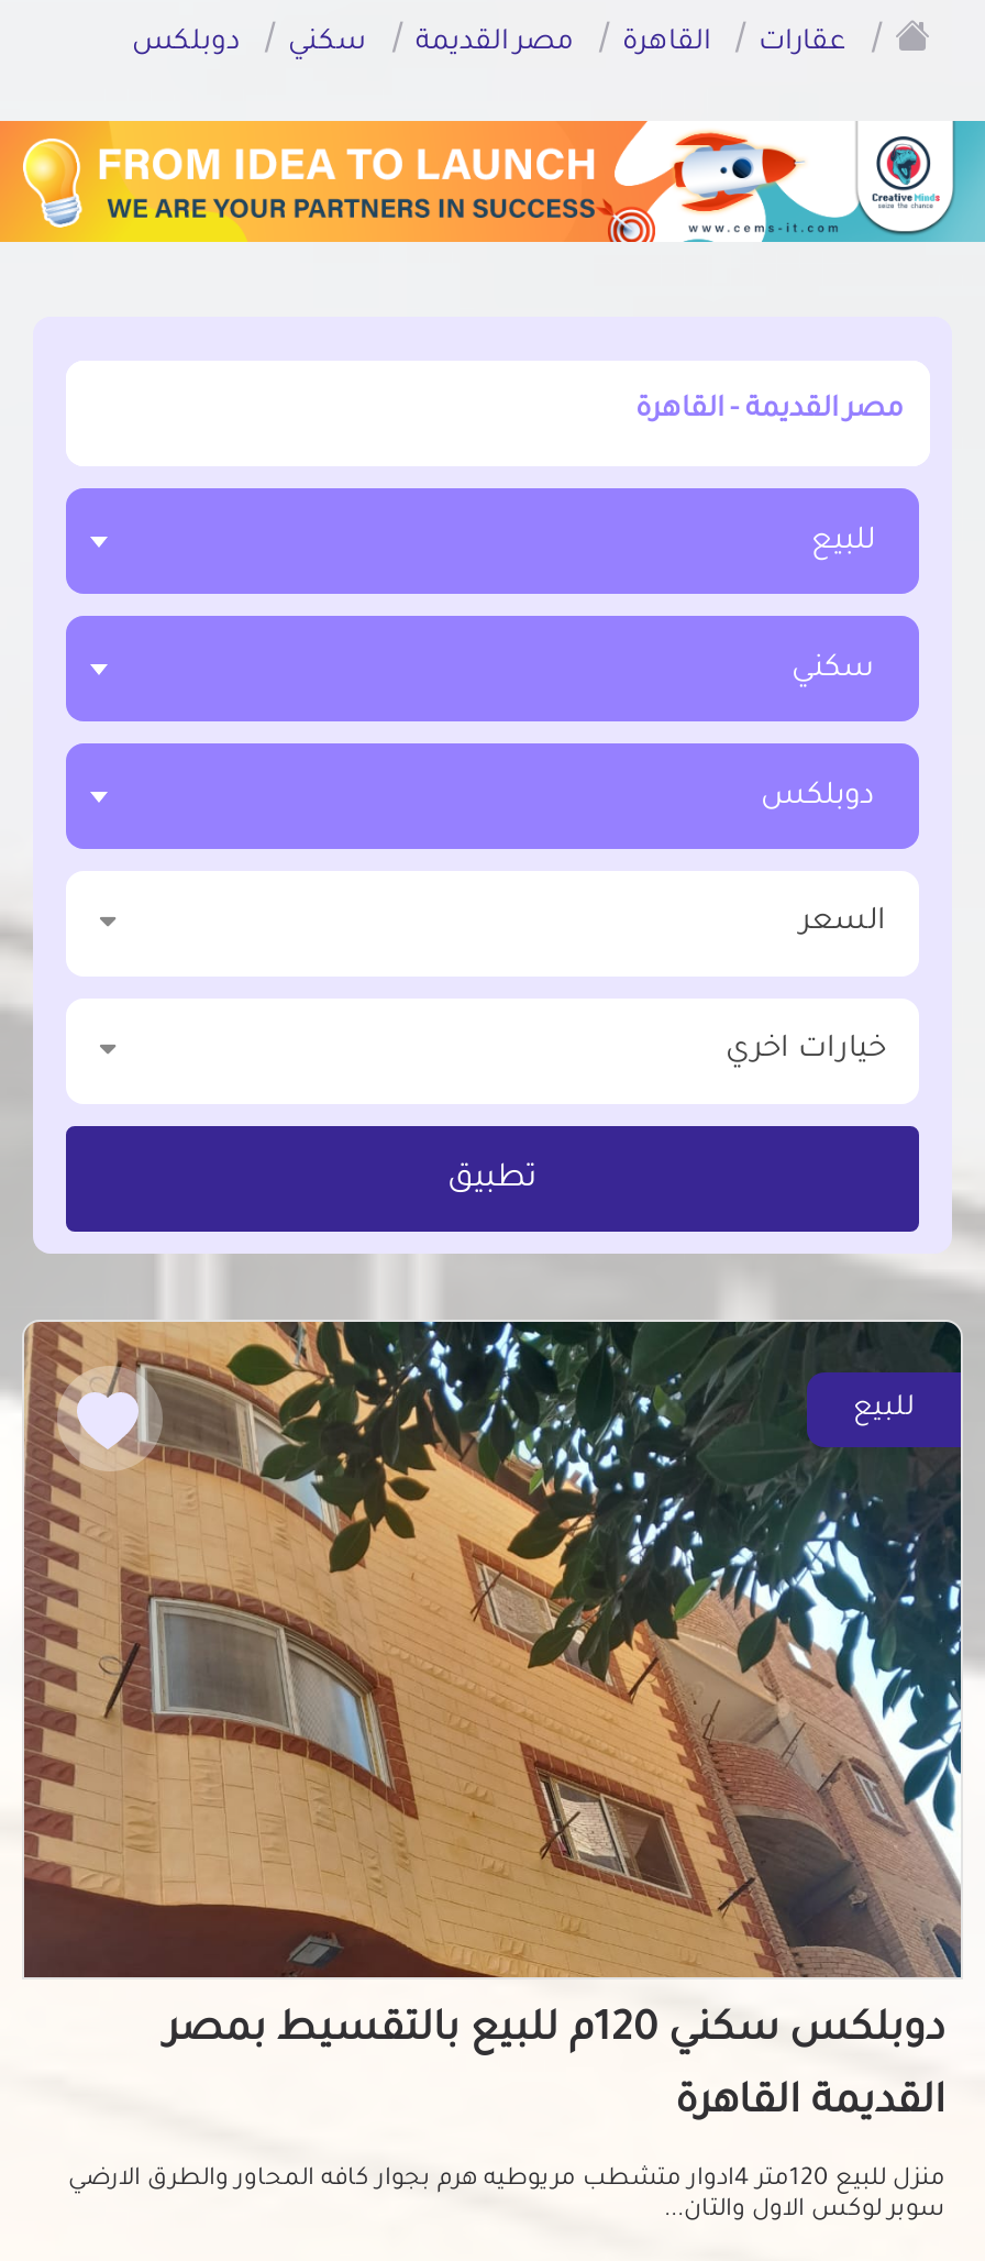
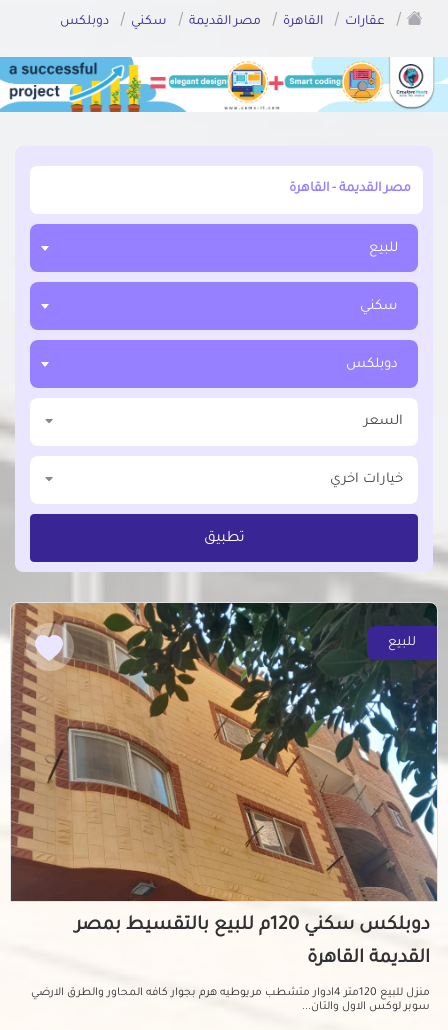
- [image]
+ [image]
